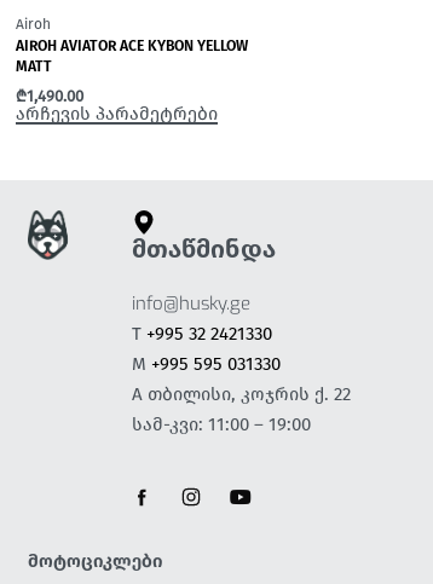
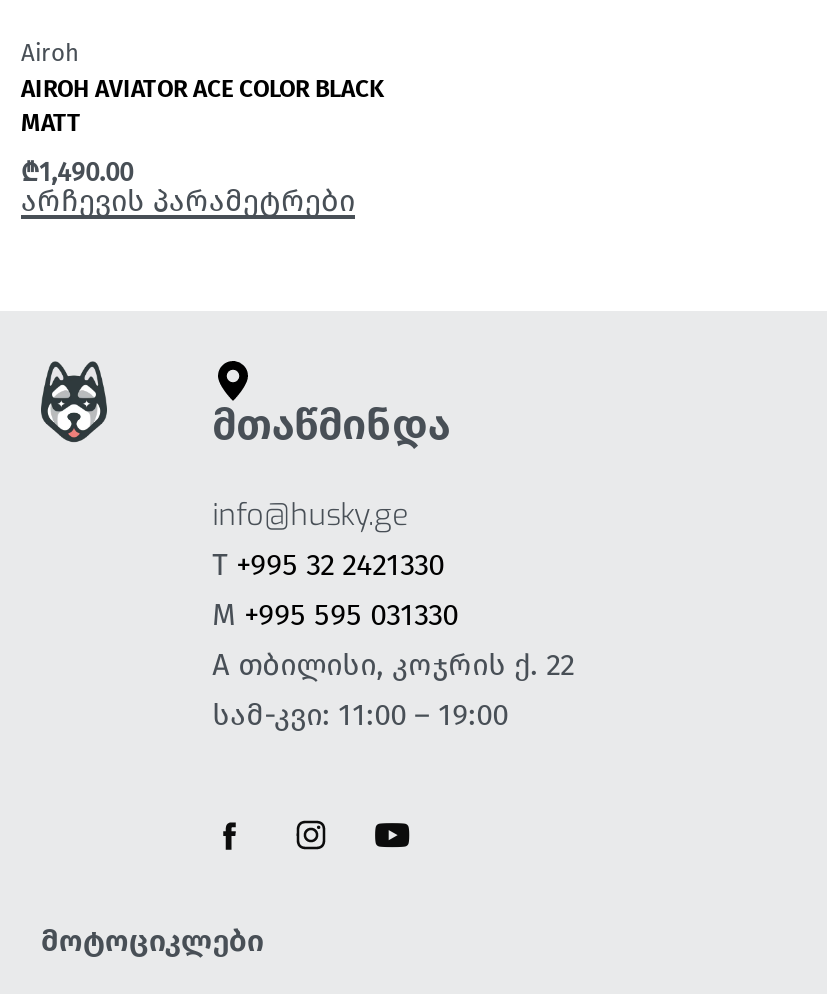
- AIROH AVIATOR ACE KYBON YELLOW
+ AIROH AVIATOR ACE COLOR BLACK
